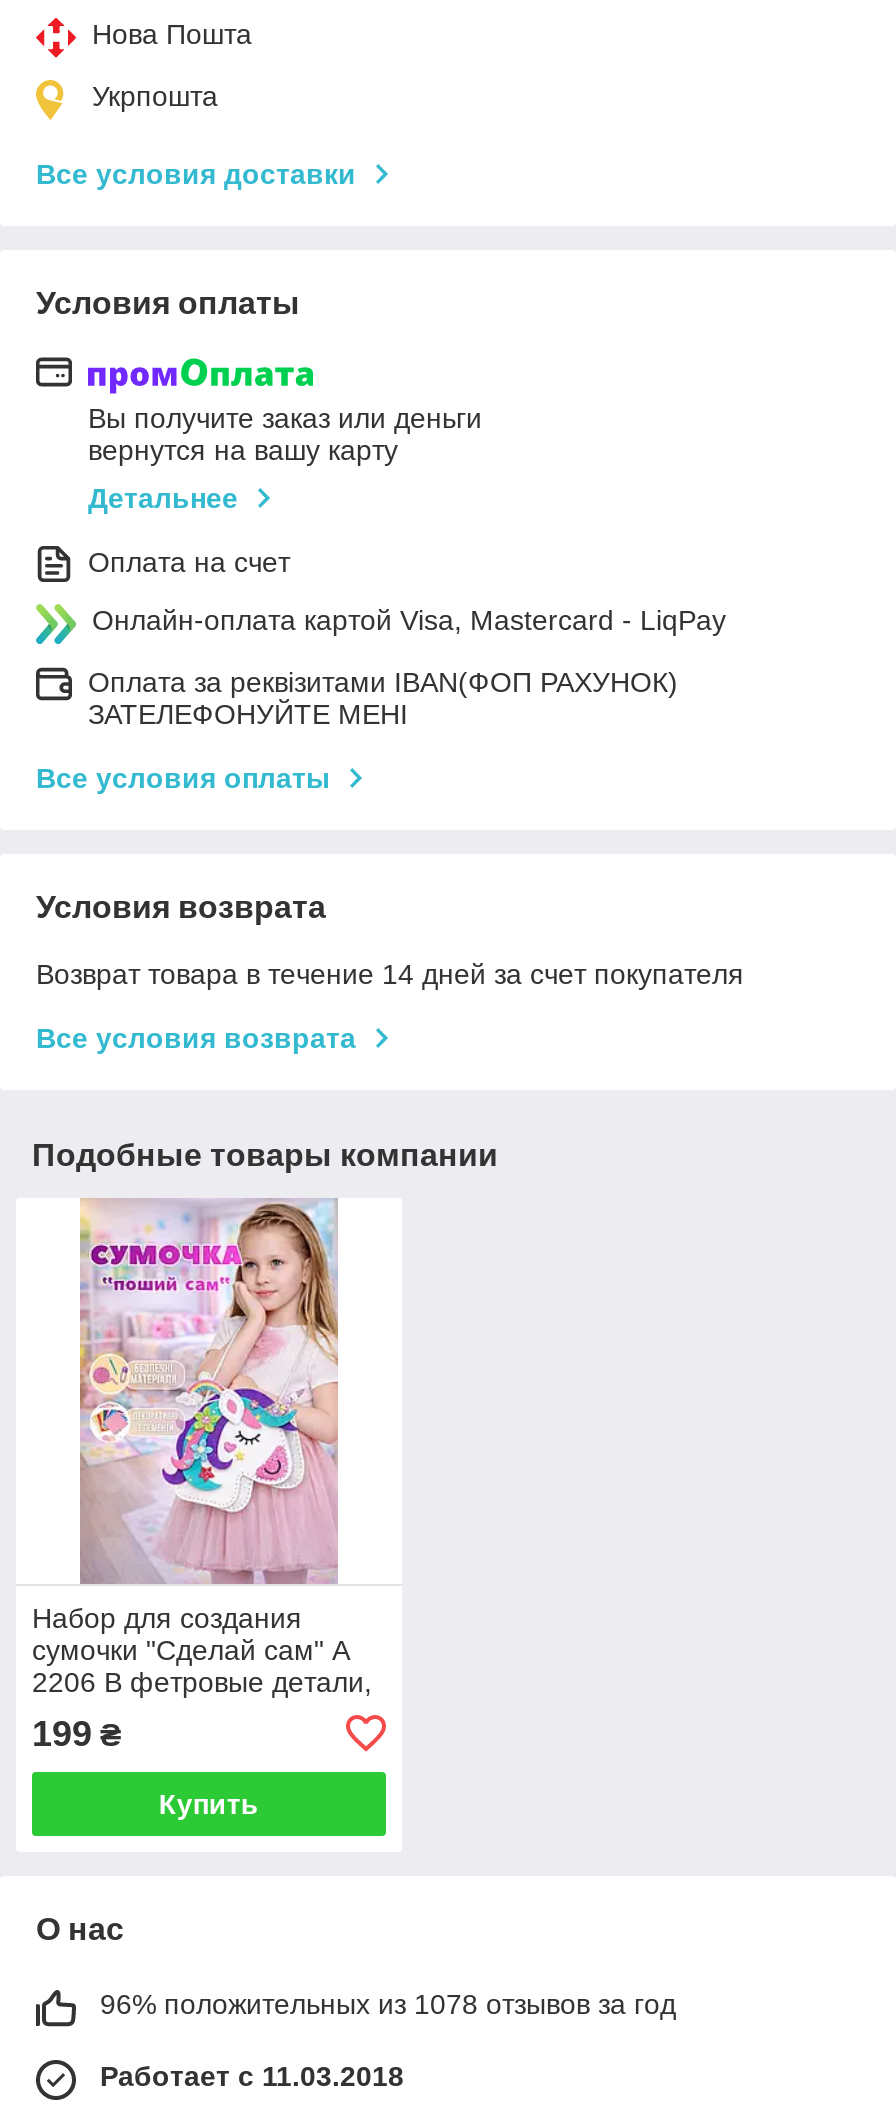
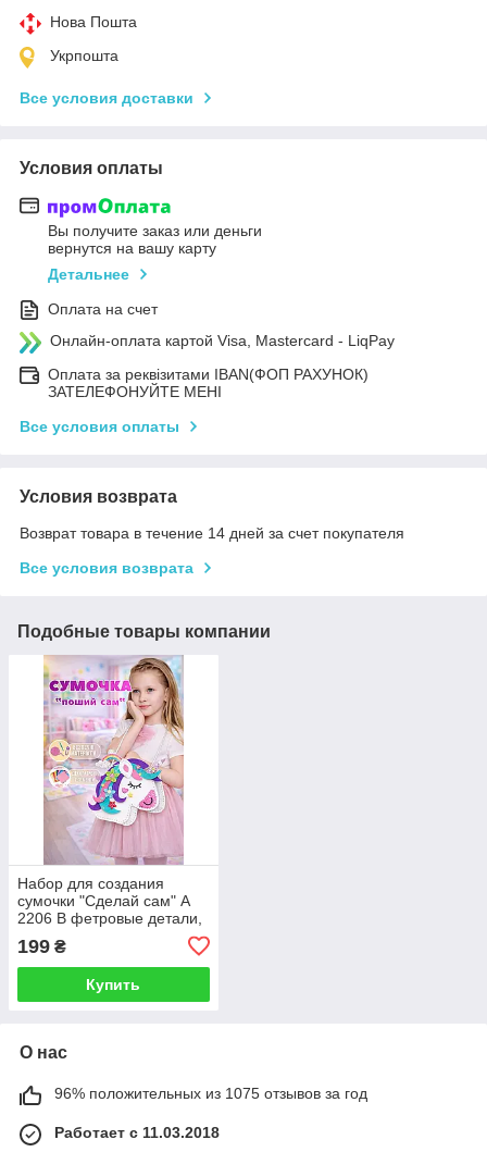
- 96% положительных из 1078 отзывов за год
+ 96% положительных из 1075 отзывов за год
